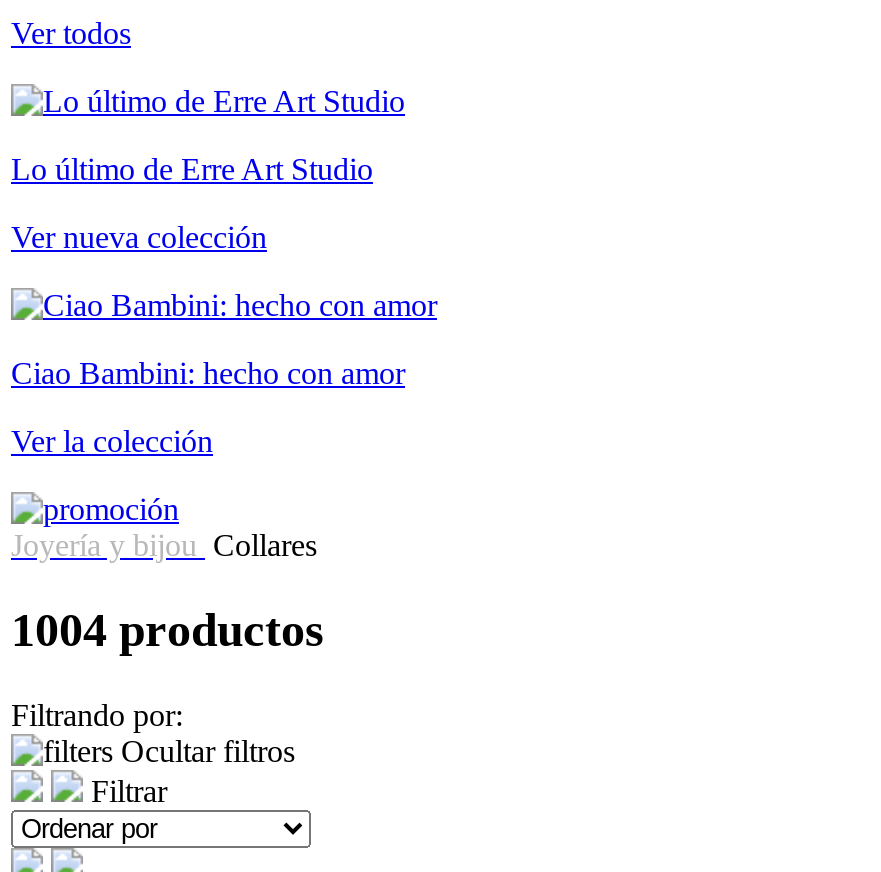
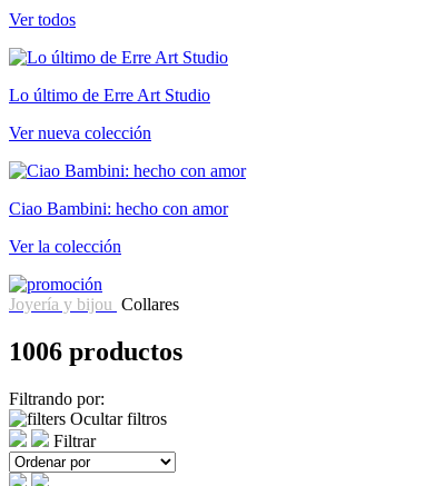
- 1004 productos
+ 1006 productos
